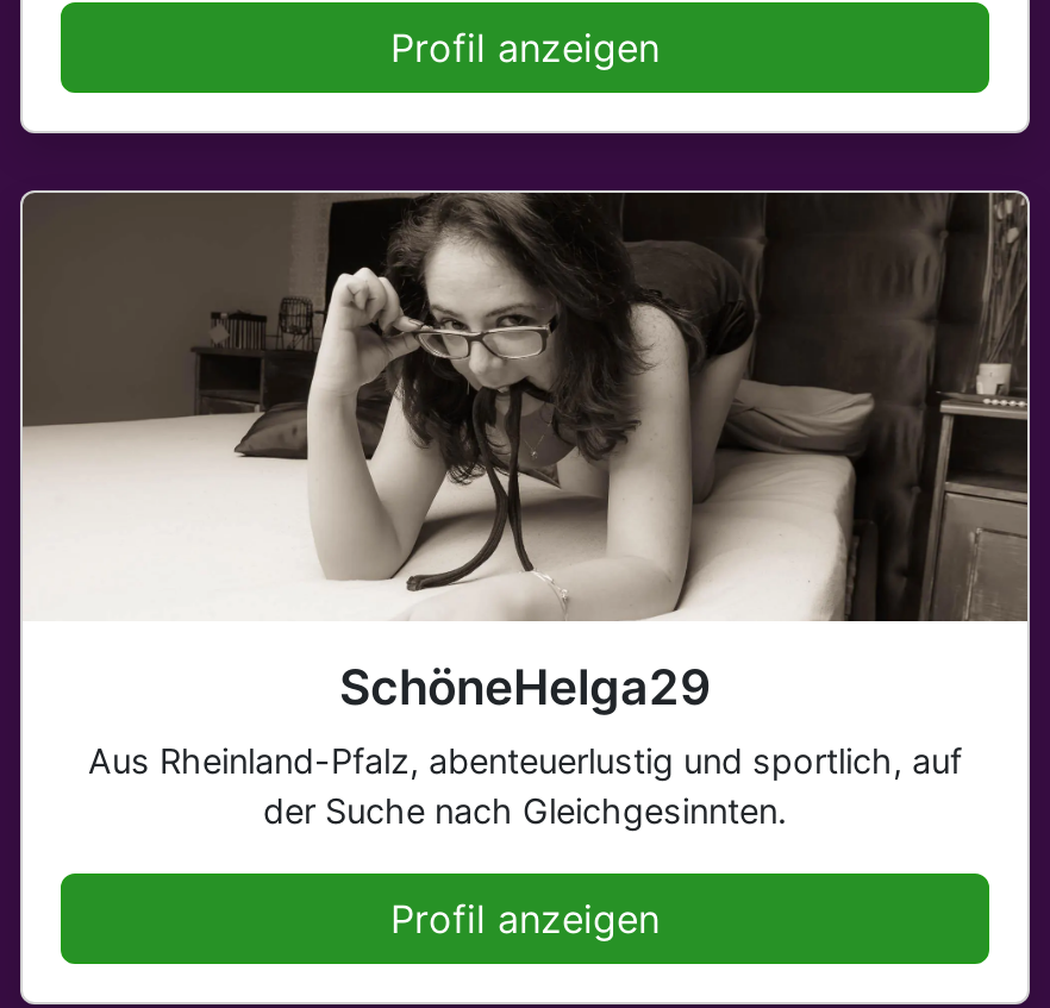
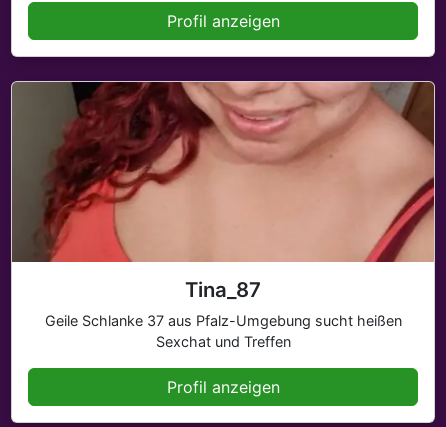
- [image]
- SchöneHelga29
- Aus Rheinland-Pfalz, abenteuerlustig und sportlich, auf
- der Suche nach Gleichgesinnten.
+ [image]
+ Tina_87
+ Geile Schlanke 37 aus Pfalz-Umgebung sucht heißen
+ Sexchat und Treffen
